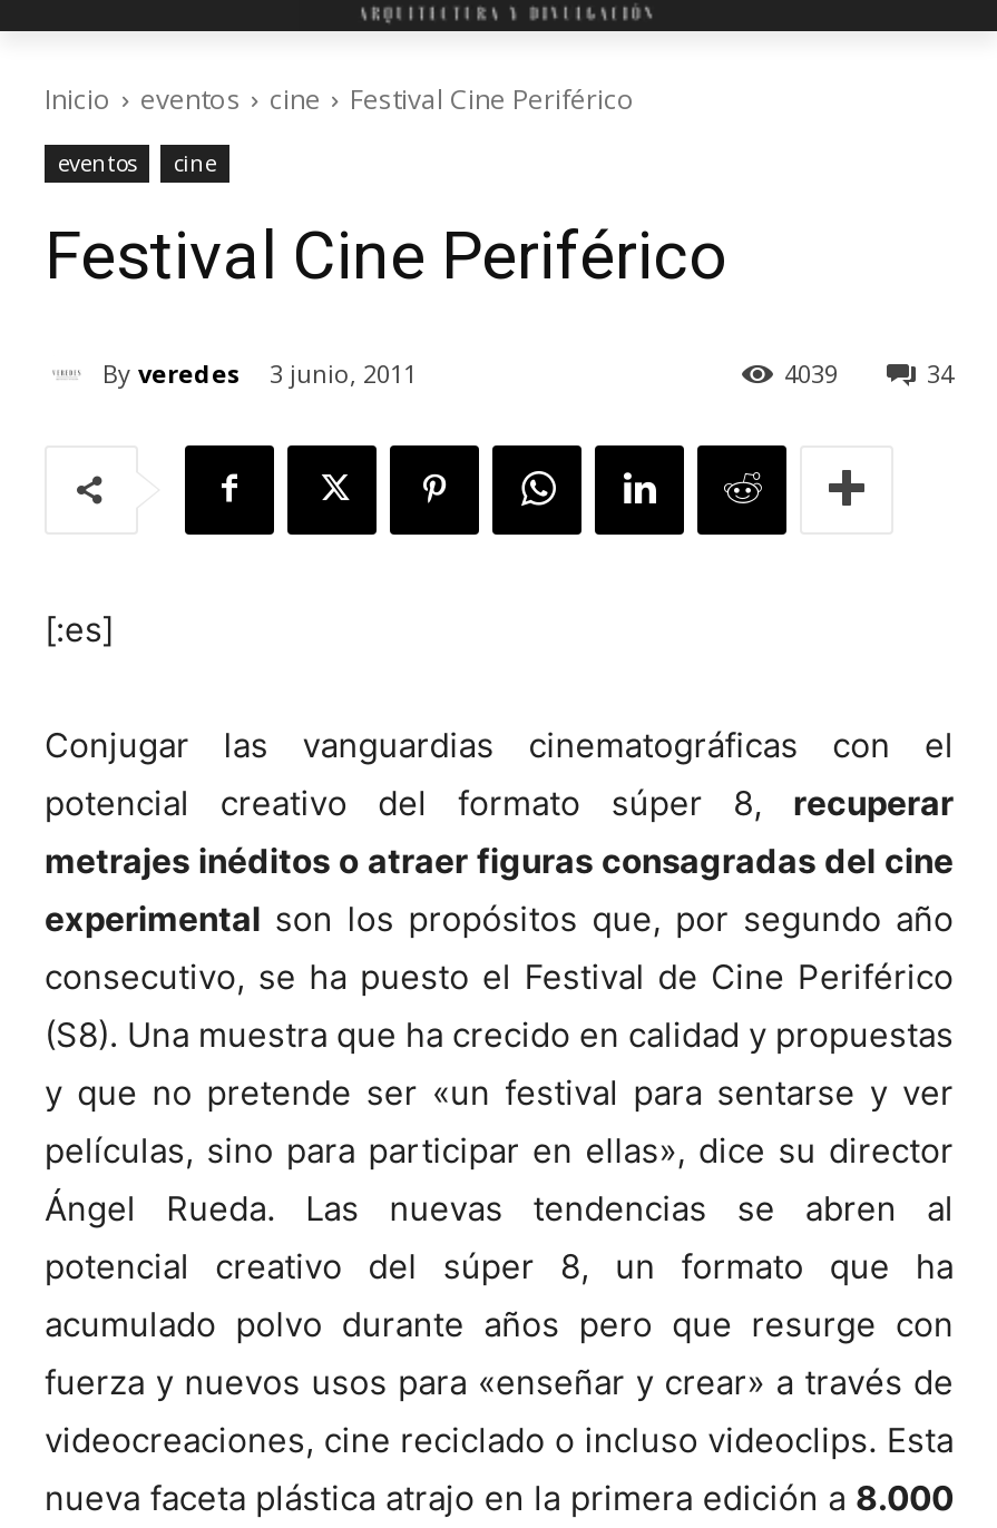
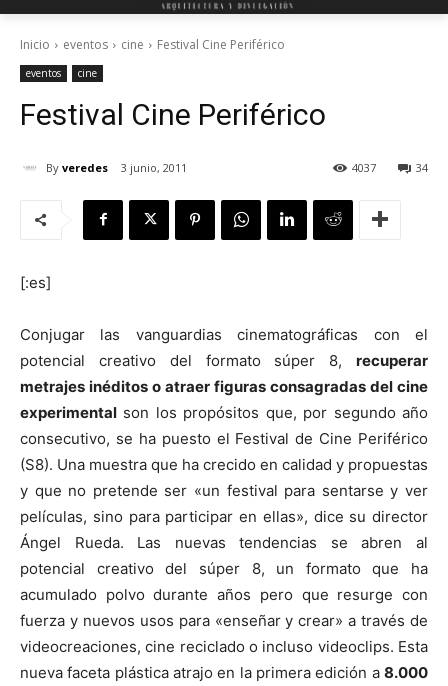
- 4039
+ 4037
